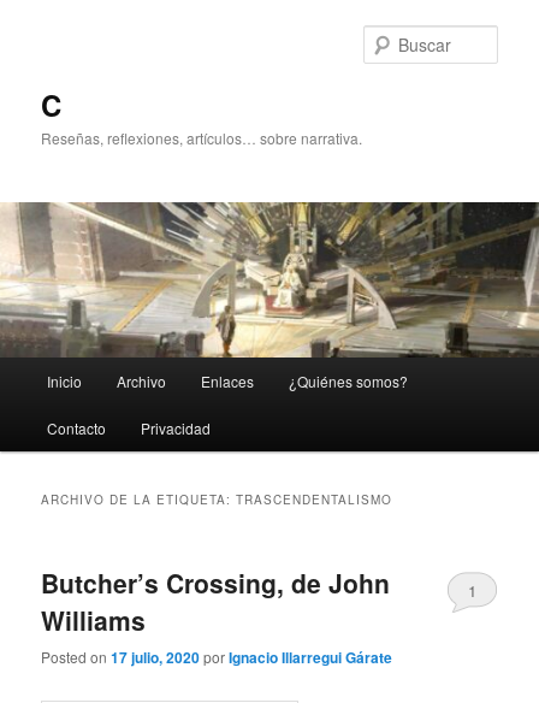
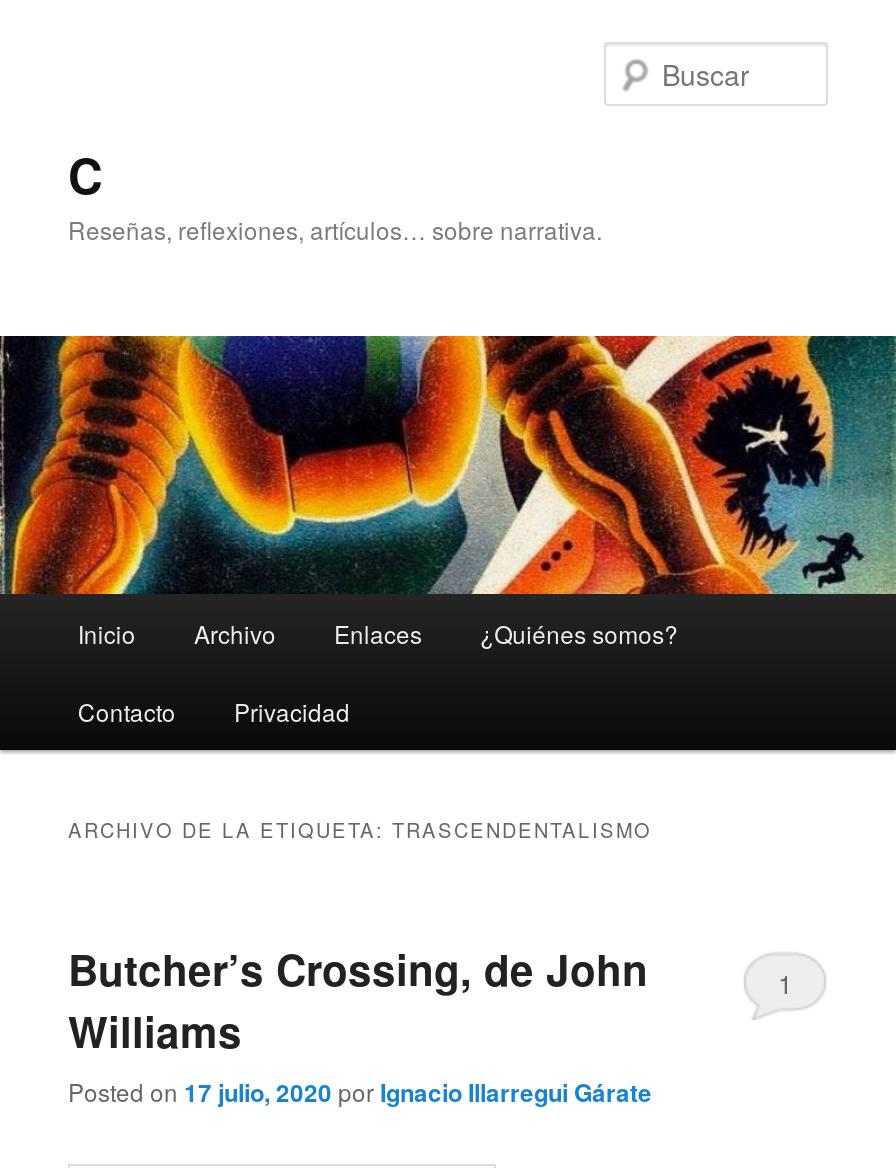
- [image]
+ [image]
